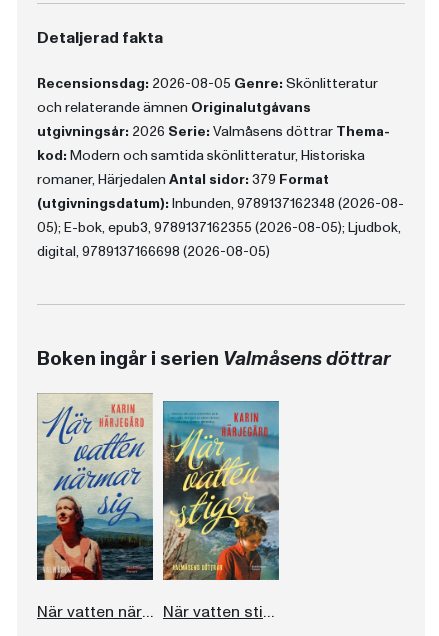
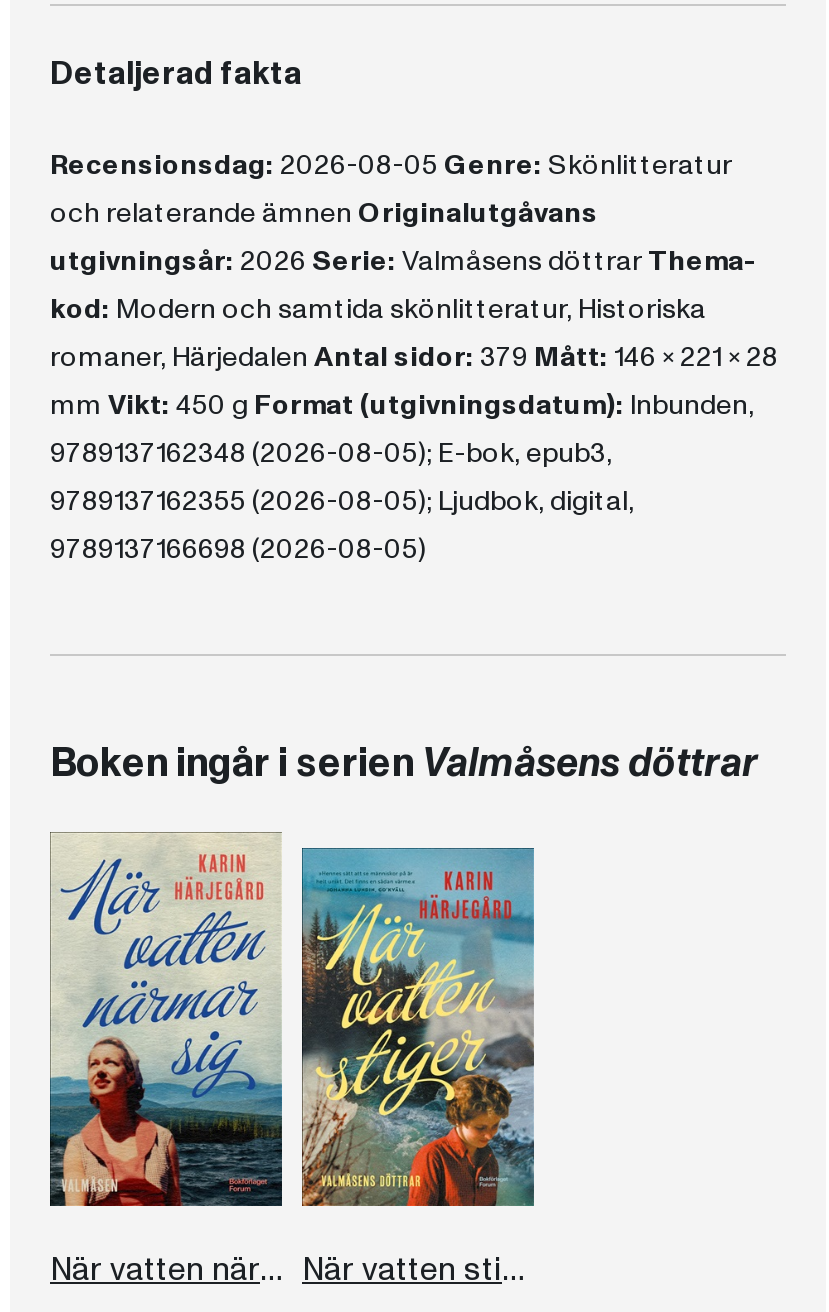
- romaner, Härjedalen Antal sidor: 379 Format
- (utgivningsdatum): Inbunden, 9789137162348 (2026-08-
- 05); E-bok, epub3, 9789137162355 (2026-08-05); Ljudbok,
- digital, 9789137166698 (2026-08-05)
+ romaner, Härjedalen Antal sidor: 379 Mått: 146 x 221 x 28
+ mm Vikt: 450 g Format (utgivningsdatum): Inbunden,
+ 9789137162348 (2026-08-05); E-bok, epub3,
+ 9789137162355 (2026-08-05); Ljudbok, digital,
+ 9789137166698 (2026-08-05)
